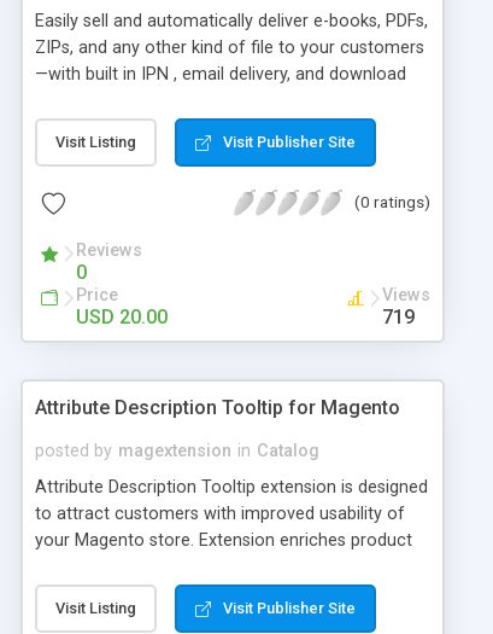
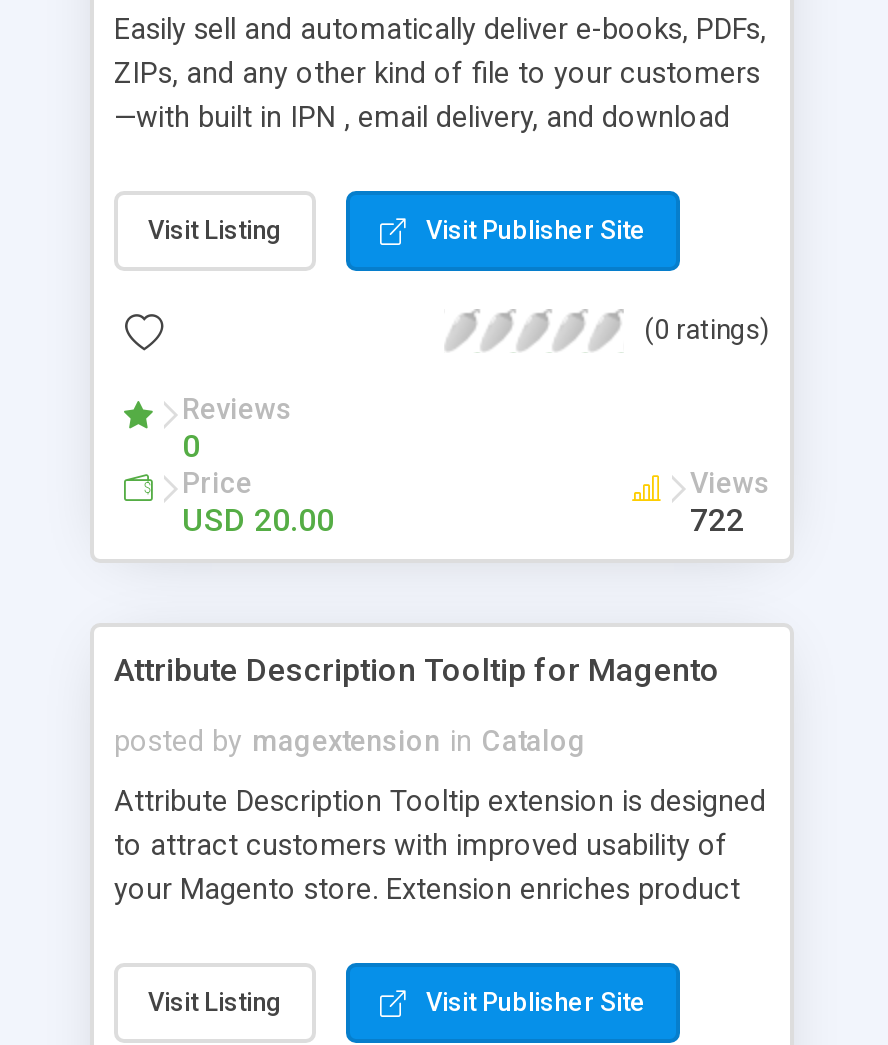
- 719
+ 722
